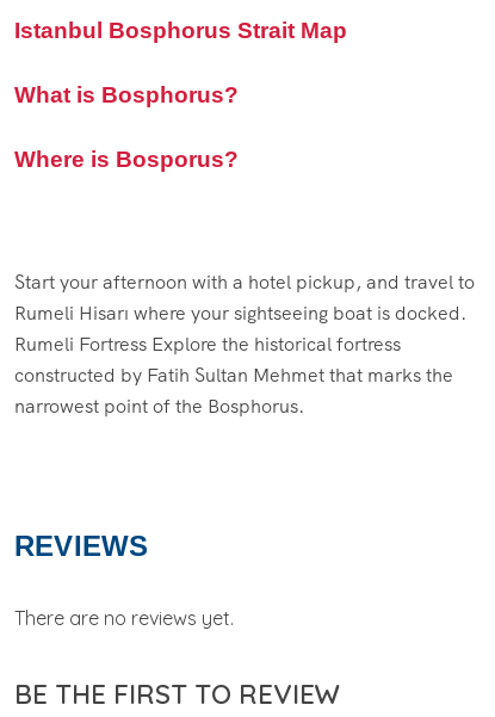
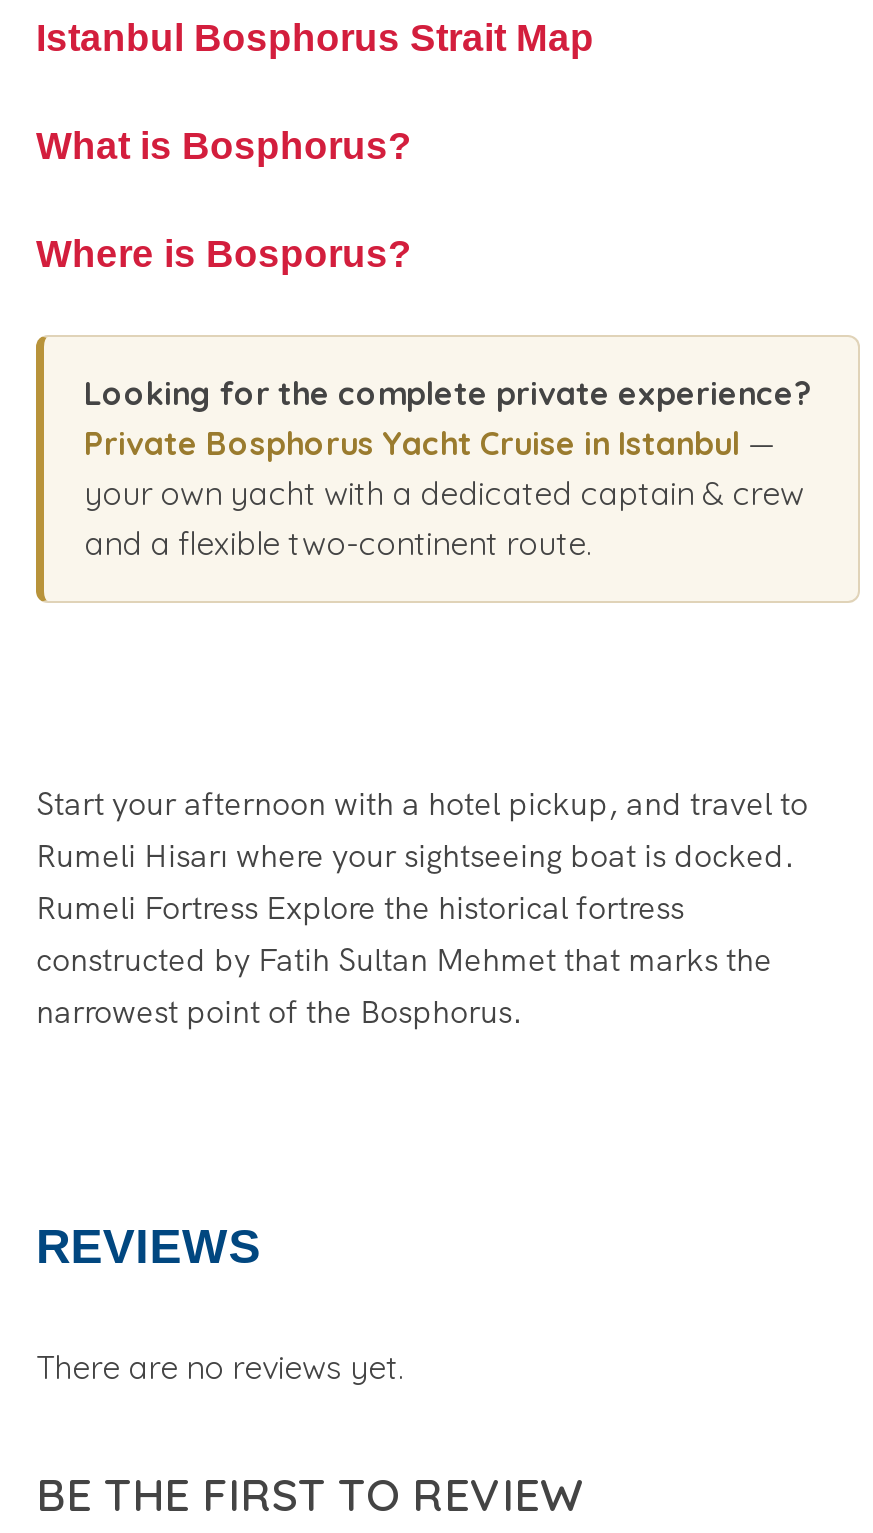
+ [image]
+ Looking for the complete private experience?
+ Private Bosphorus Yacht Cruise in Istanbul —
+ your own yacht with a dedicated captain & crew
+ and a flexible two-continent route.
